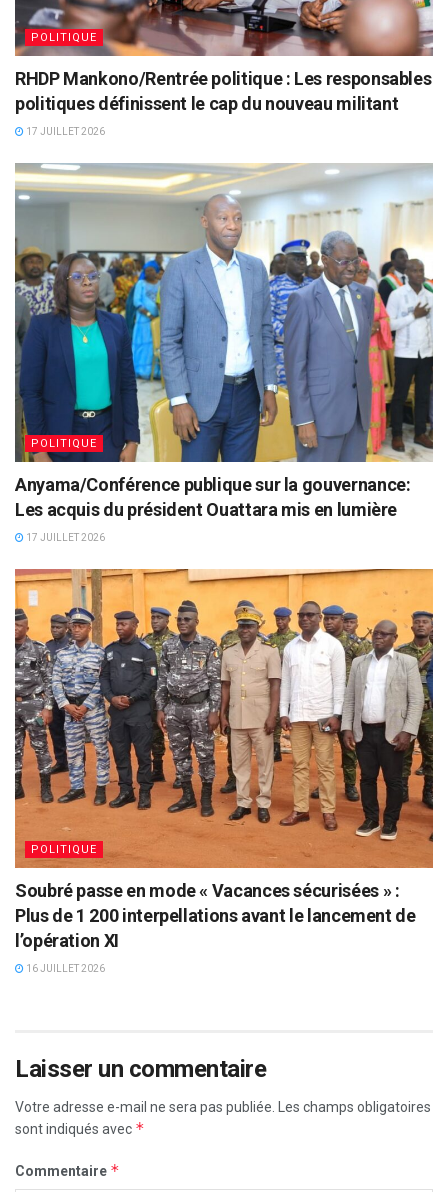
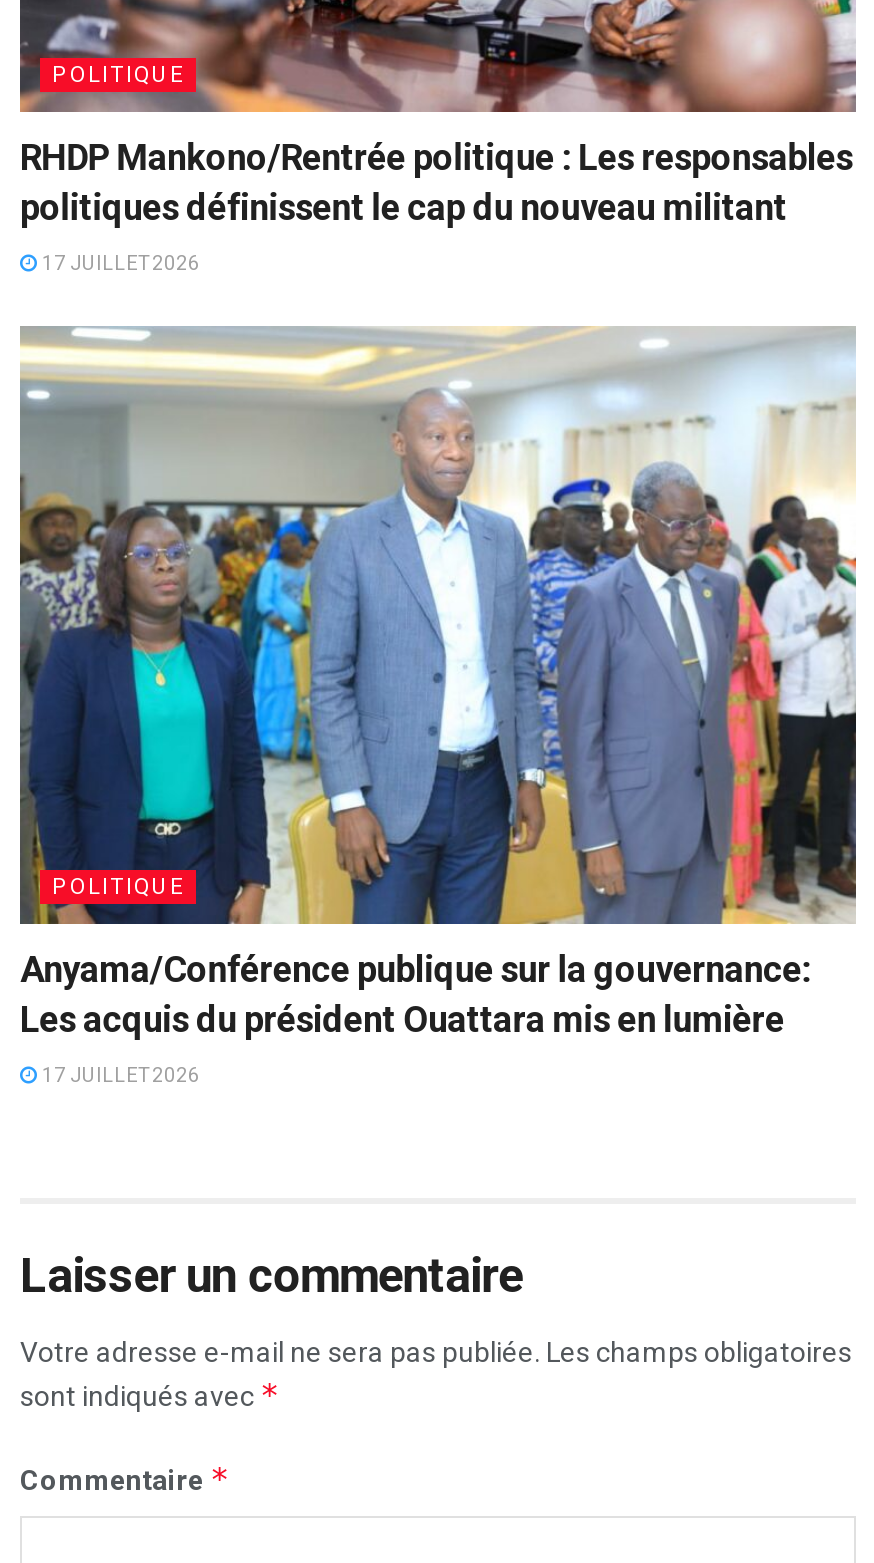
- [image]
- POLITIQUE
- Soubré passe en mode « Vacances sécurisées » :
- Plus de 1 200 interpellations avant le lancement de
- l’opération XI
- 16 JUILLET 2026
